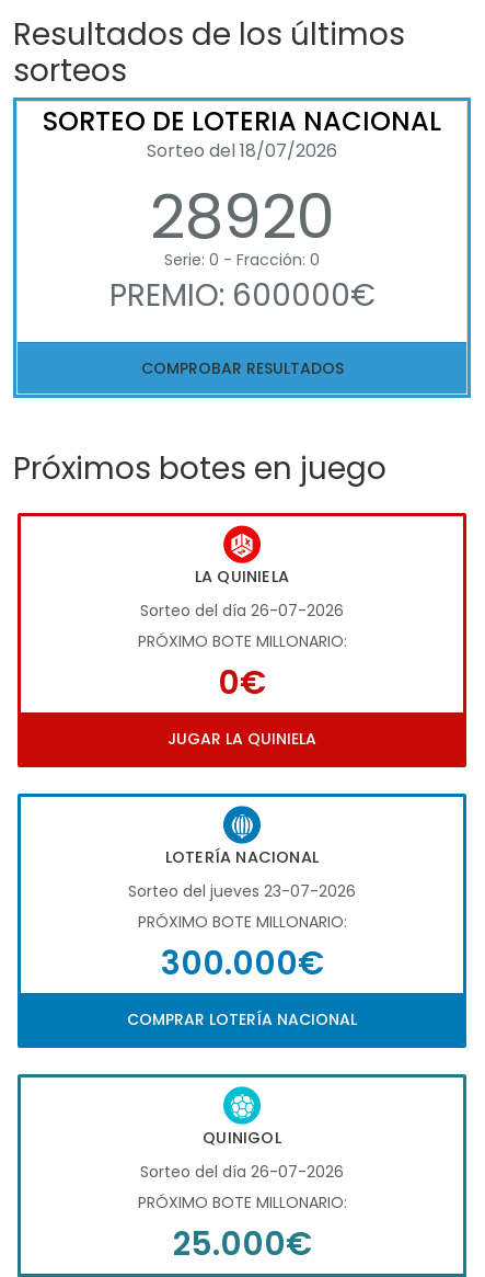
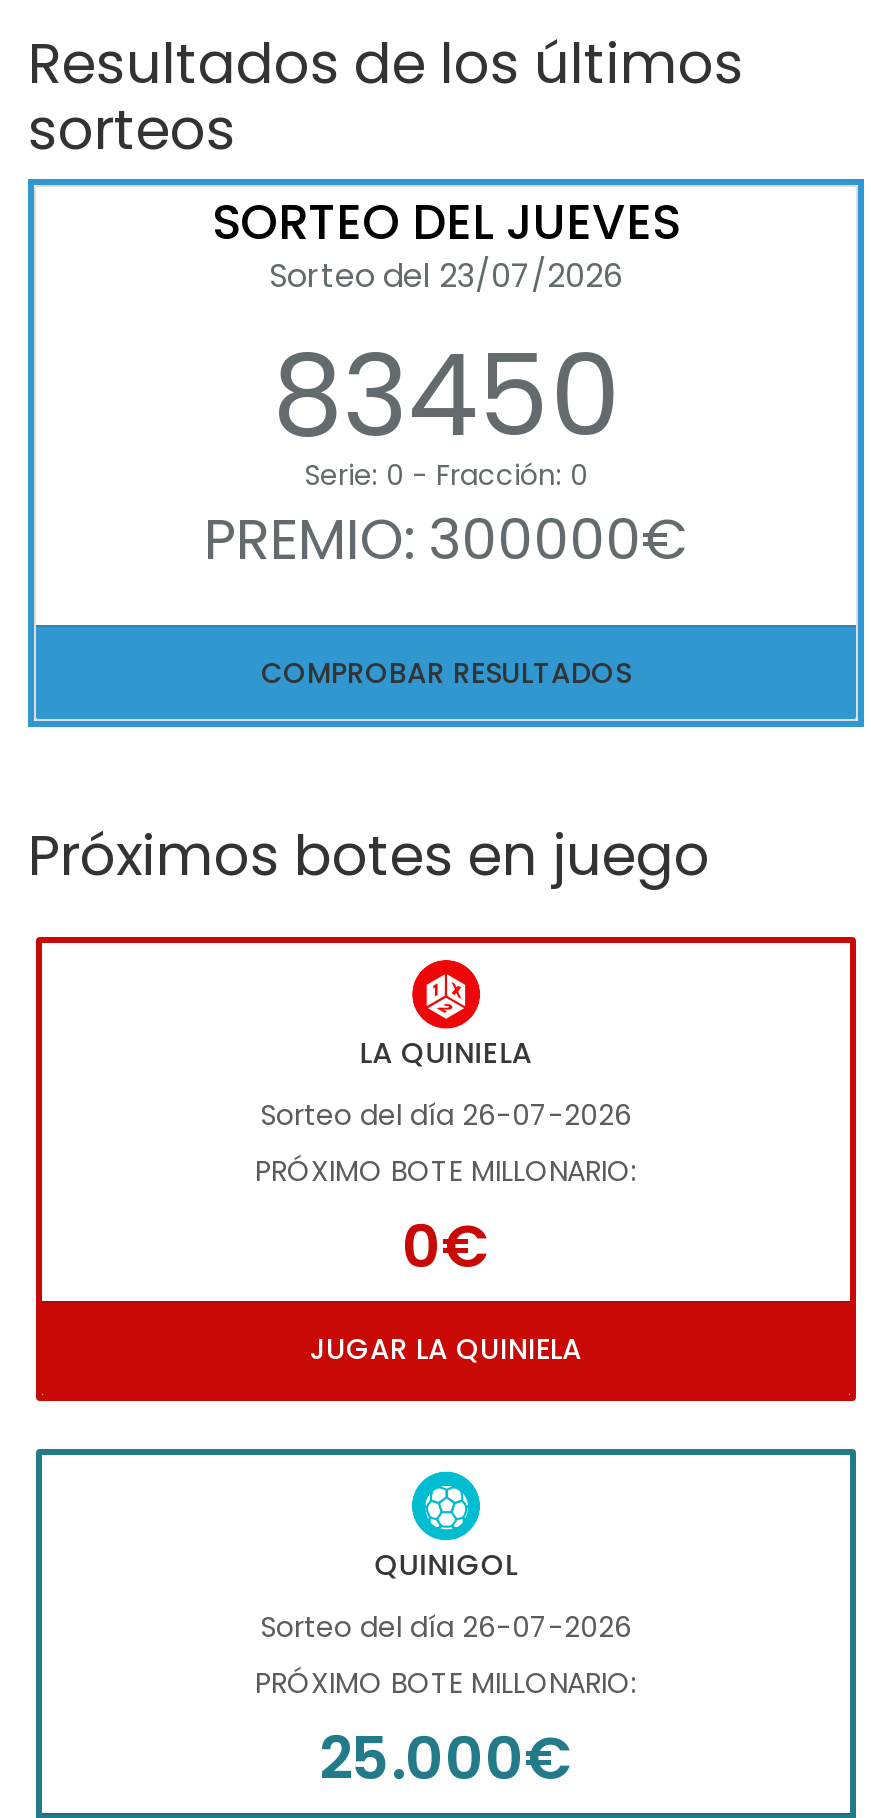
- SORTEO DE LOTERIA NACIONAL
- Sorteo del 18/07/2026
- 28920
+ SORTEO DEL JUEVES
+ Sorteo del 23/07/2026
+ 83450

- PREMIO: 600000€
+ PREMIO: 300000€

- [image]
- LOTERÍA NACIONAL
- Sorteo del jueves 23-07-2026
- PRÓXIMO BOTE MILLONARIO:
- 300.000€
- COMPRAR LOTERÍA NACIONAL
